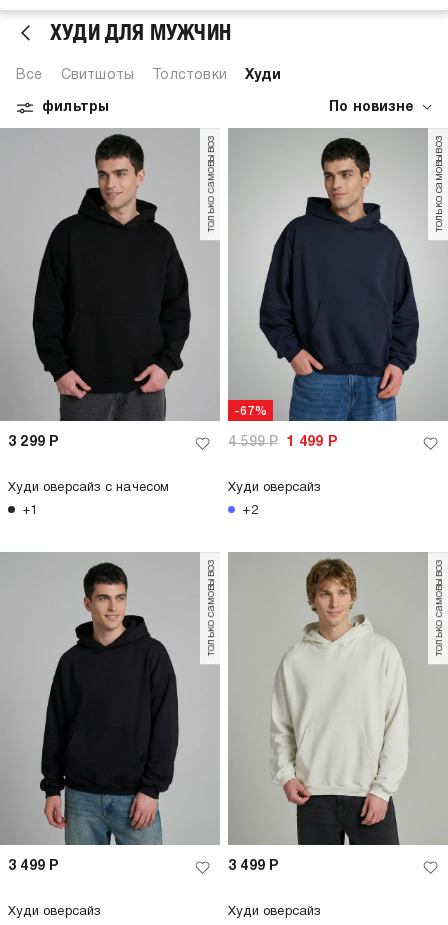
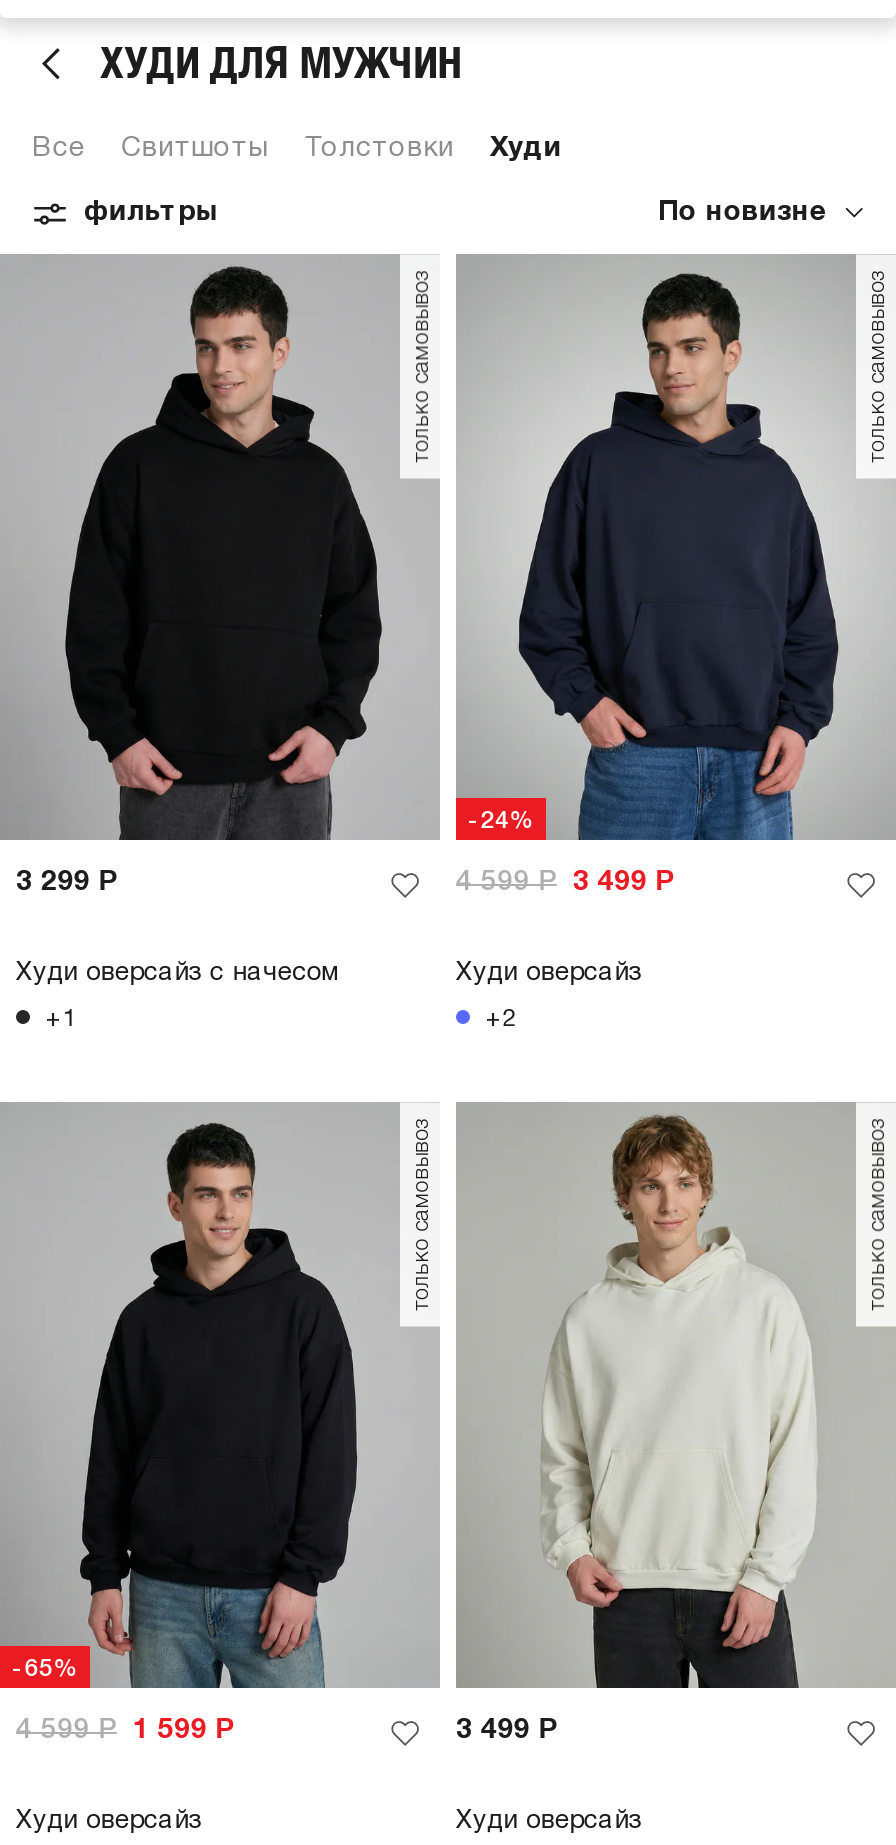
- -67%
+ -24%

- 4 599Р 1 499 Р
+ 4 599Р 3 499 Р

+ -65%

- 3 499 Р
+ 4 599Р
+ 1 599 Р
